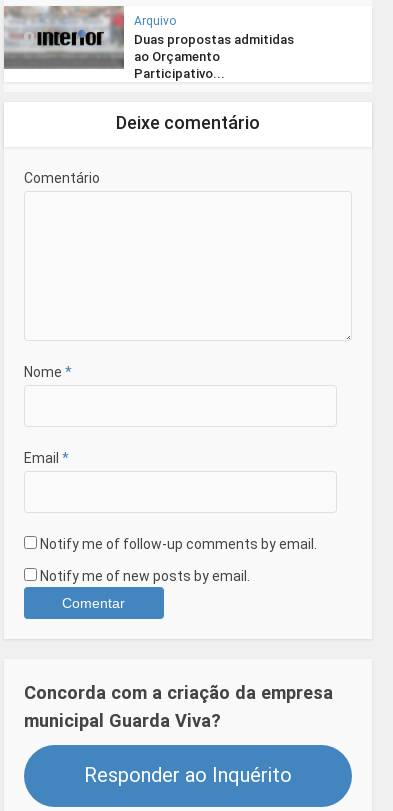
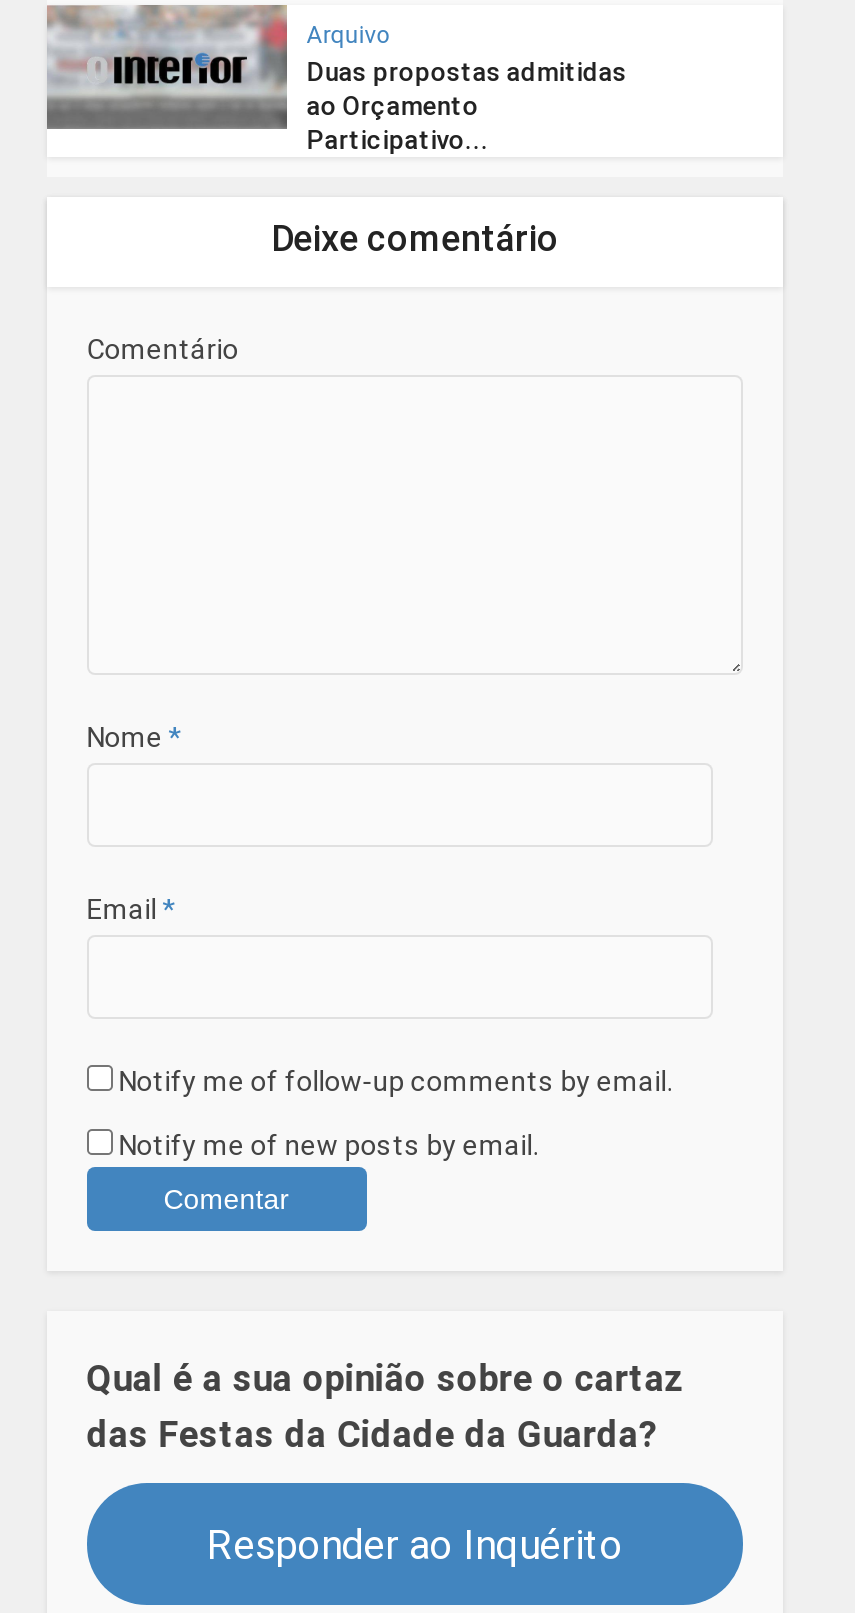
- Concorda com a criação da empresa
- municipal Guarda Viva?
+ Qual é a sua opinião sobre o cartaz
+ das Festas da Cidade da Guarda?
